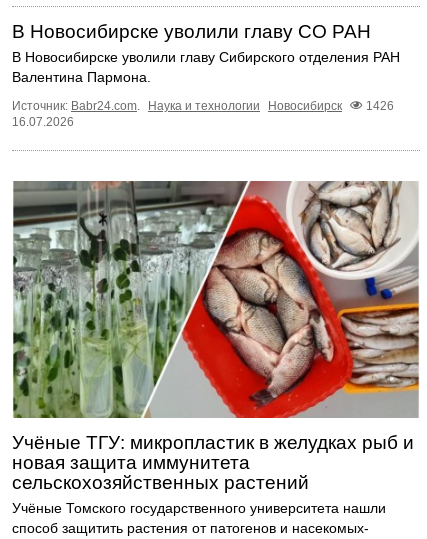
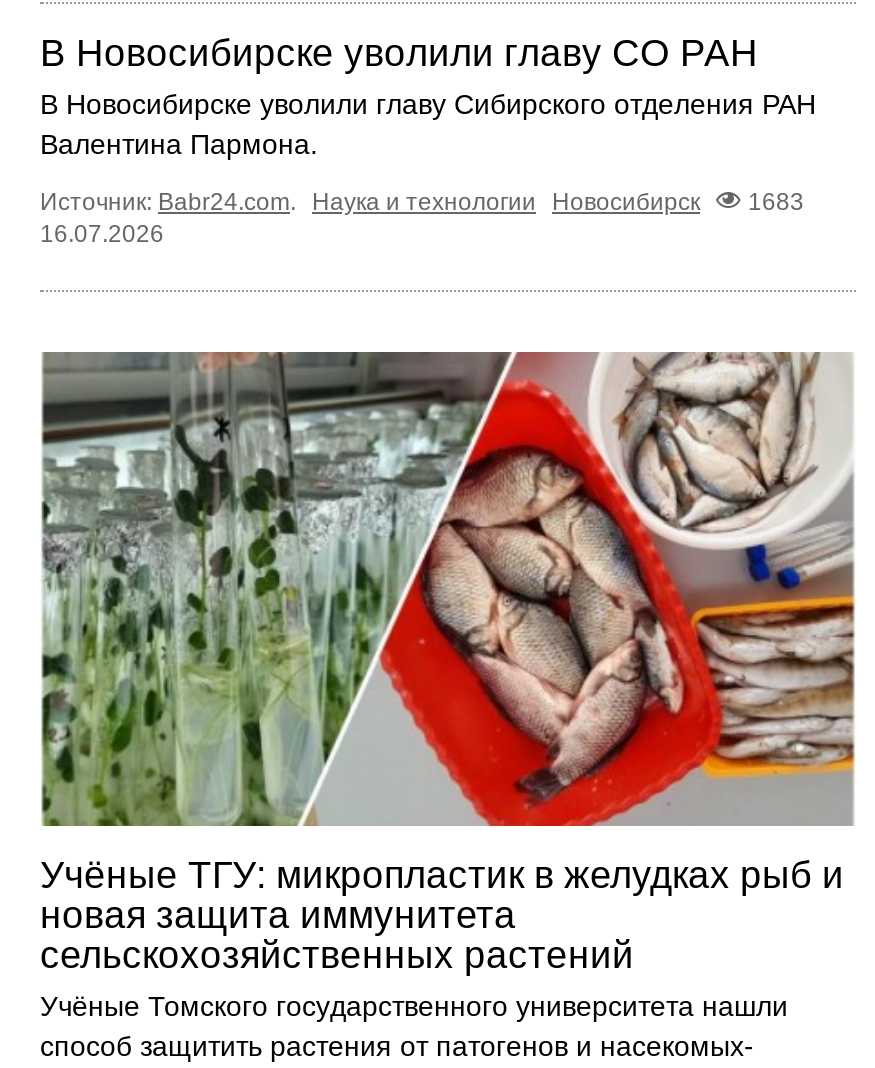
- Источник: Babr24.com. Наука и технологии Новосибирск 1426
+ Источник: Babr24.com. Наука и технологии Новосибирск 1683
